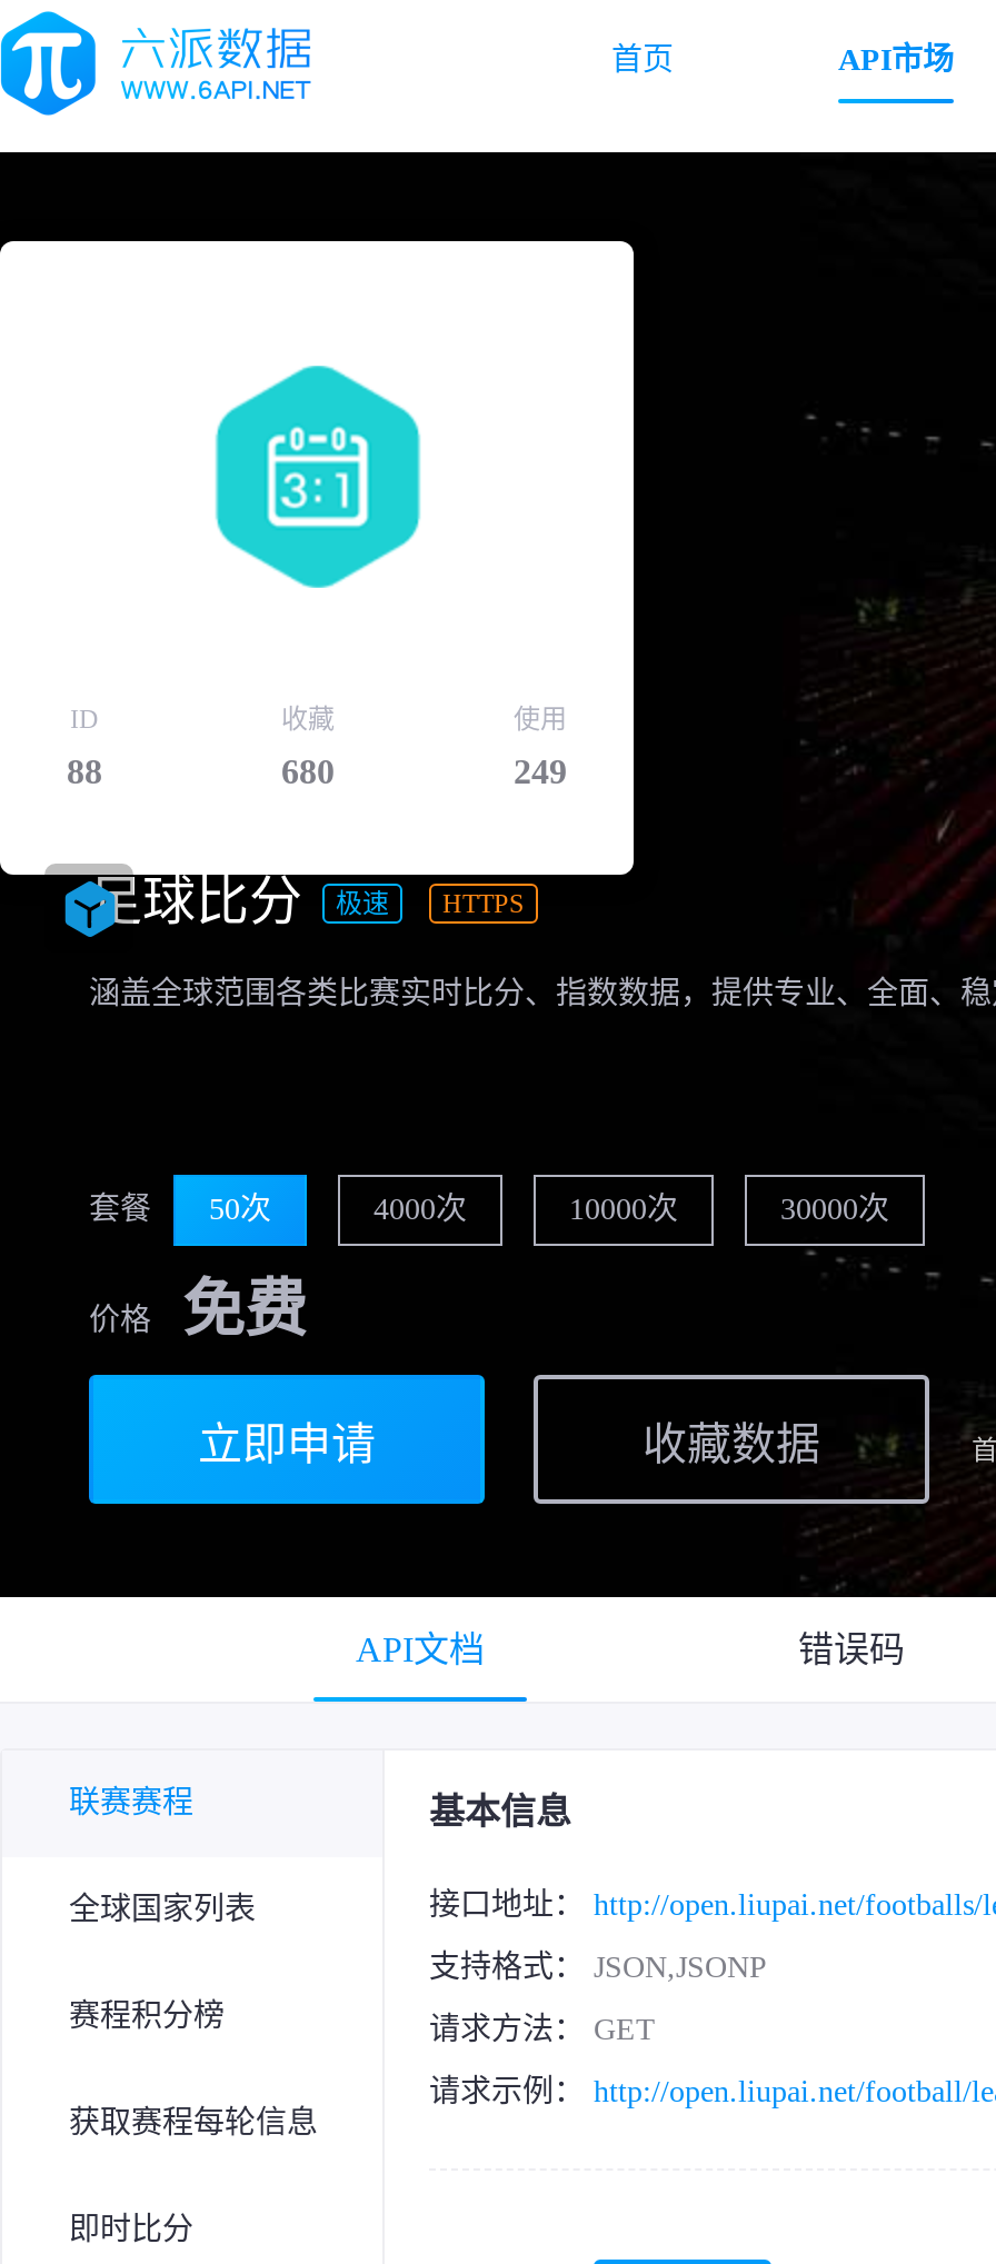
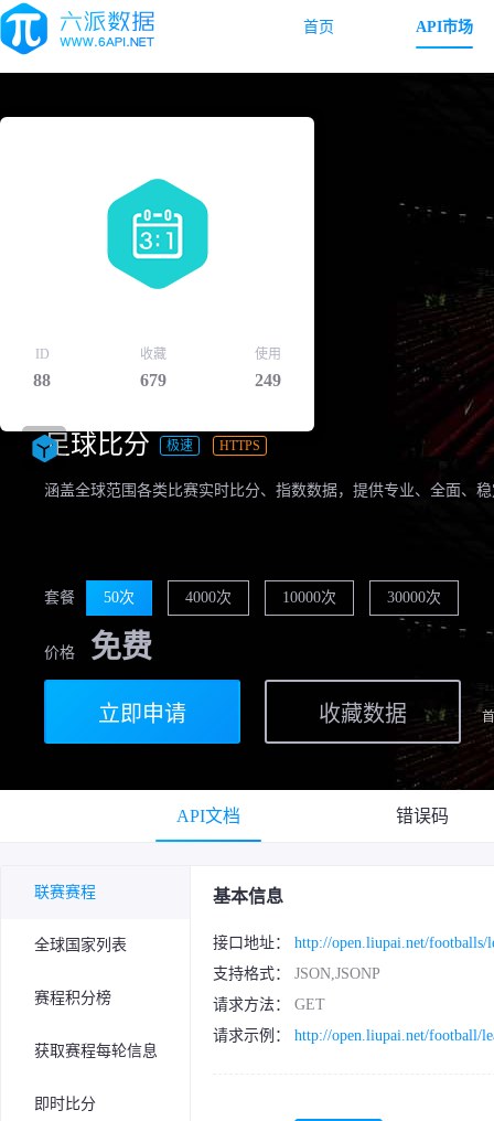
- 680
+ 679
